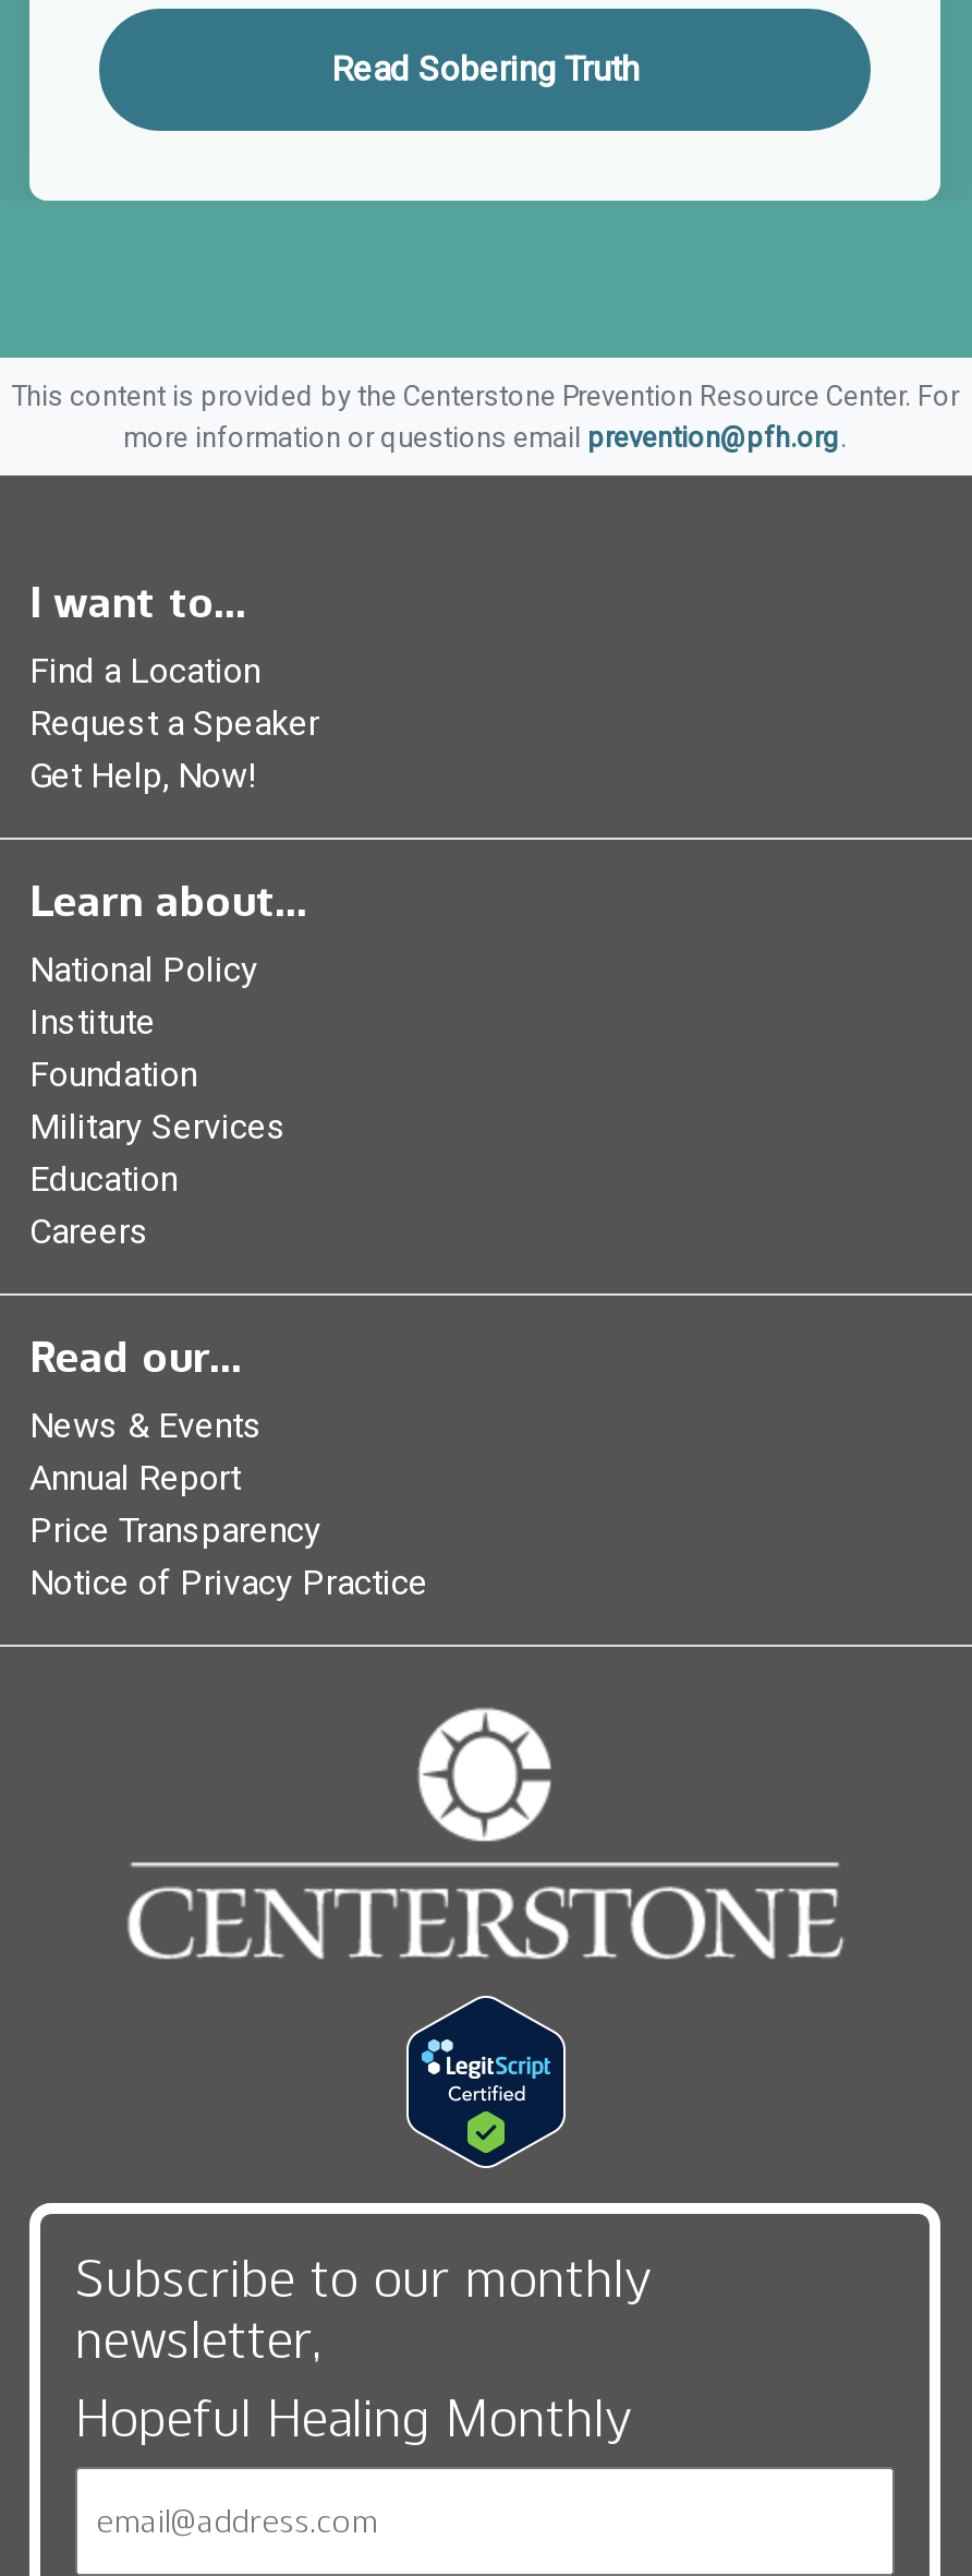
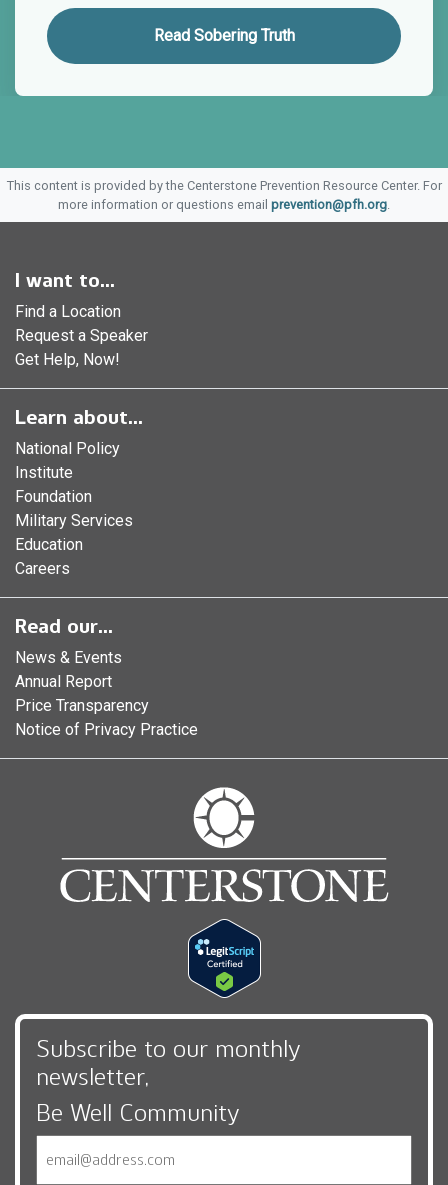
- Hopeful Healing Monthly
+ Be Well Community
